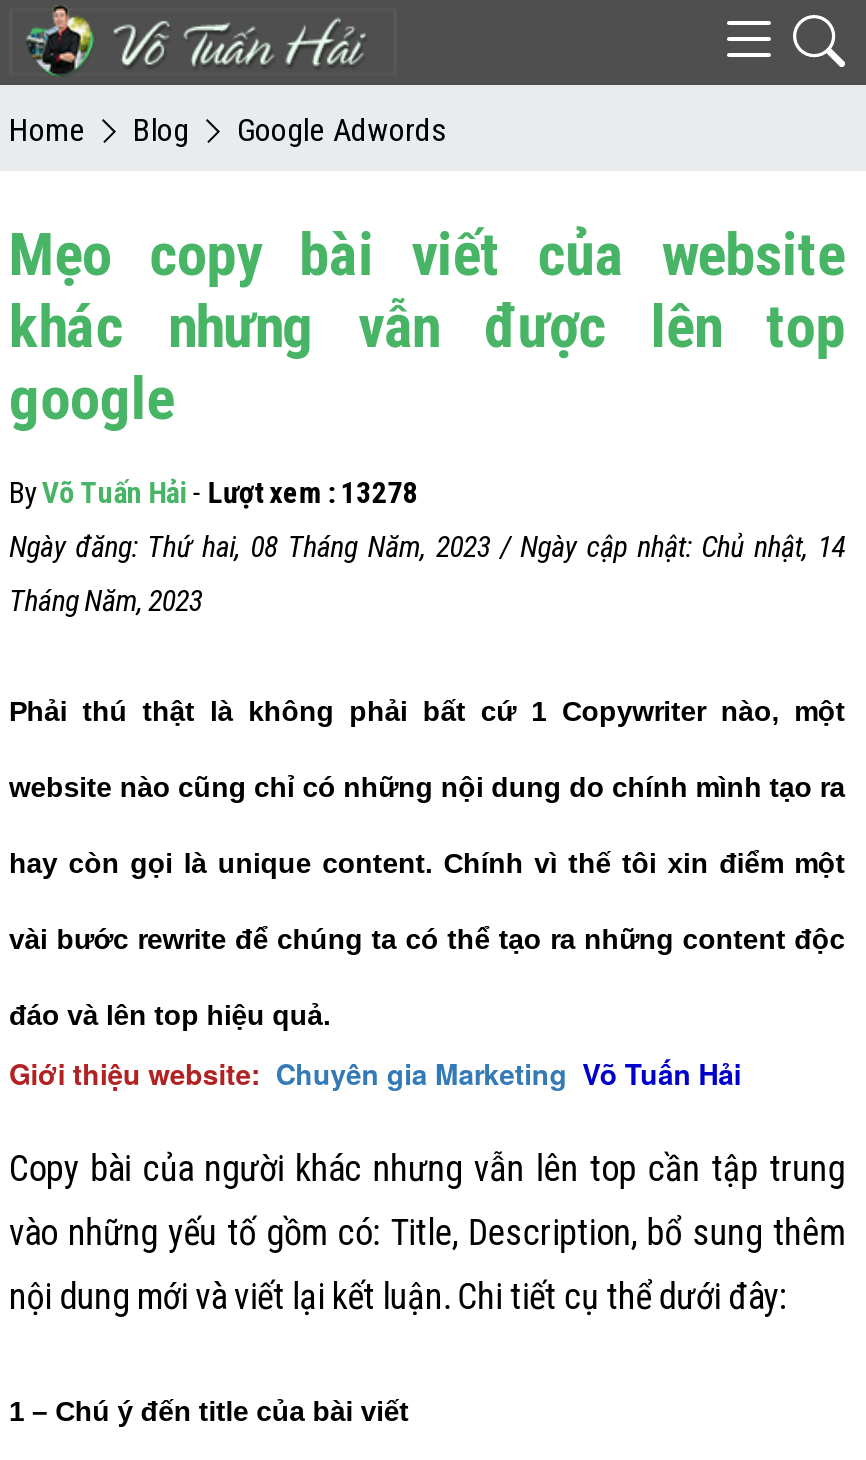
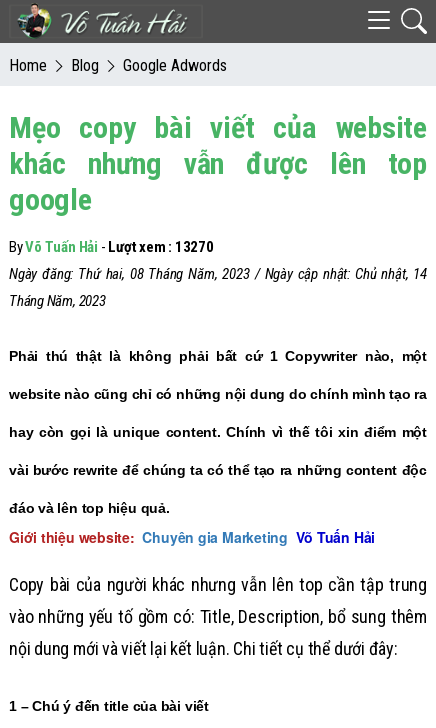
- ByVõ Tuấn Hải - Lượt xem : 13278
+ ByVõ Tuấn Hải - Lượt xem : 13270
